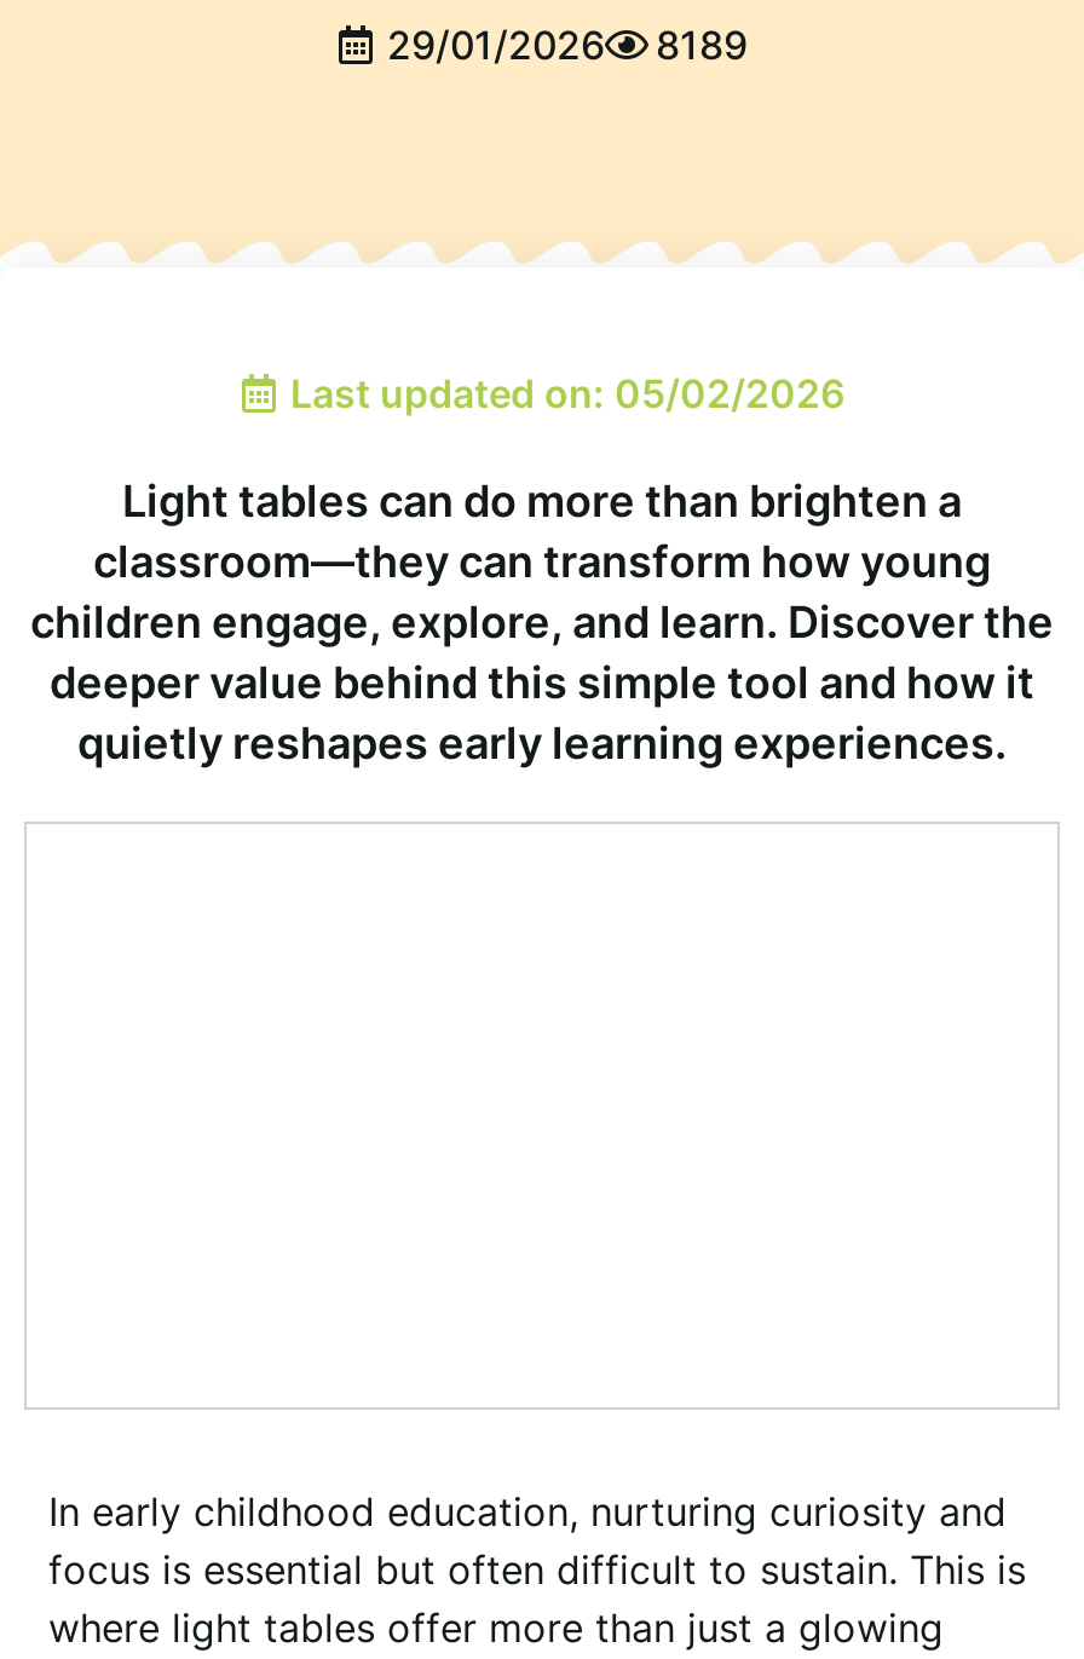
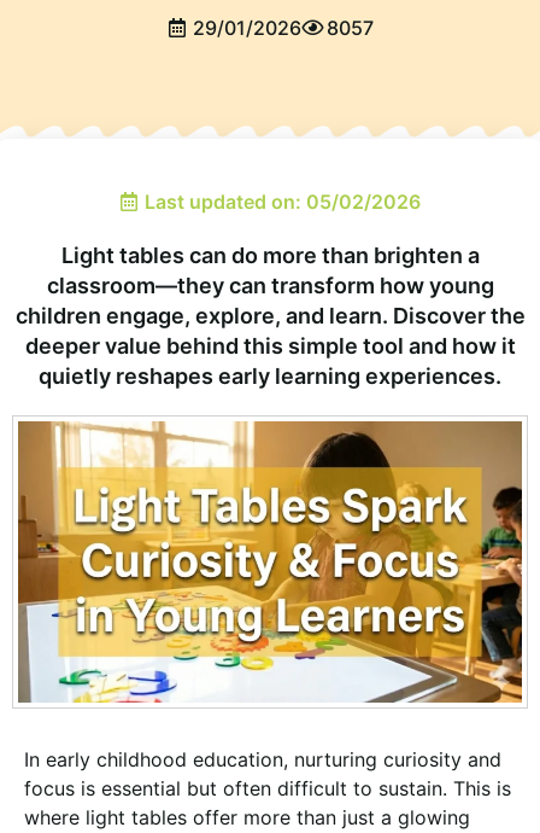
- 29/01/2026 8189
+ 29/01/2026 8057

+ [image]
